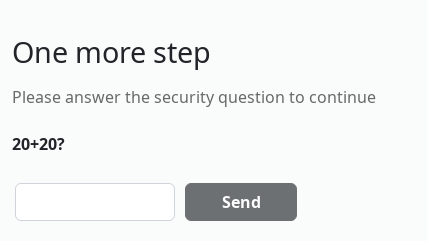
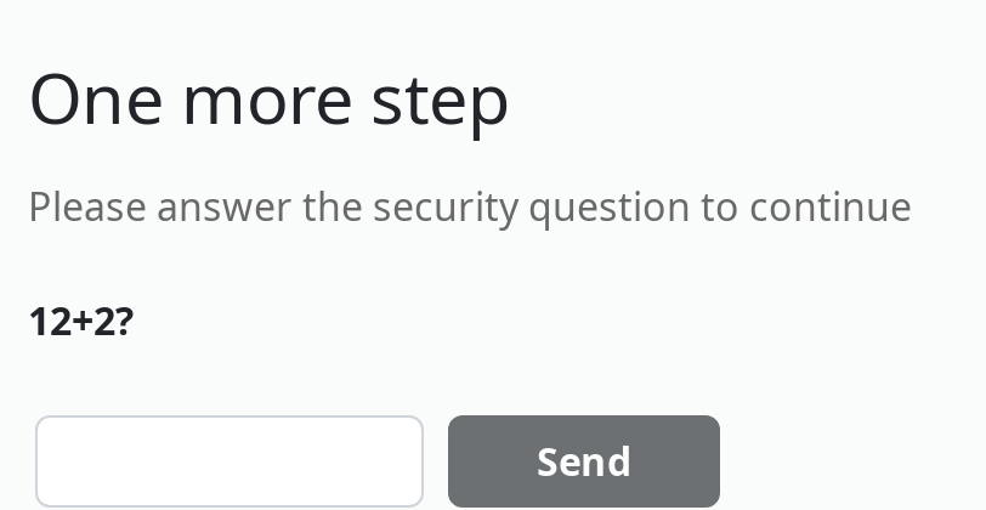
- 20+20?
+ 12+2?
